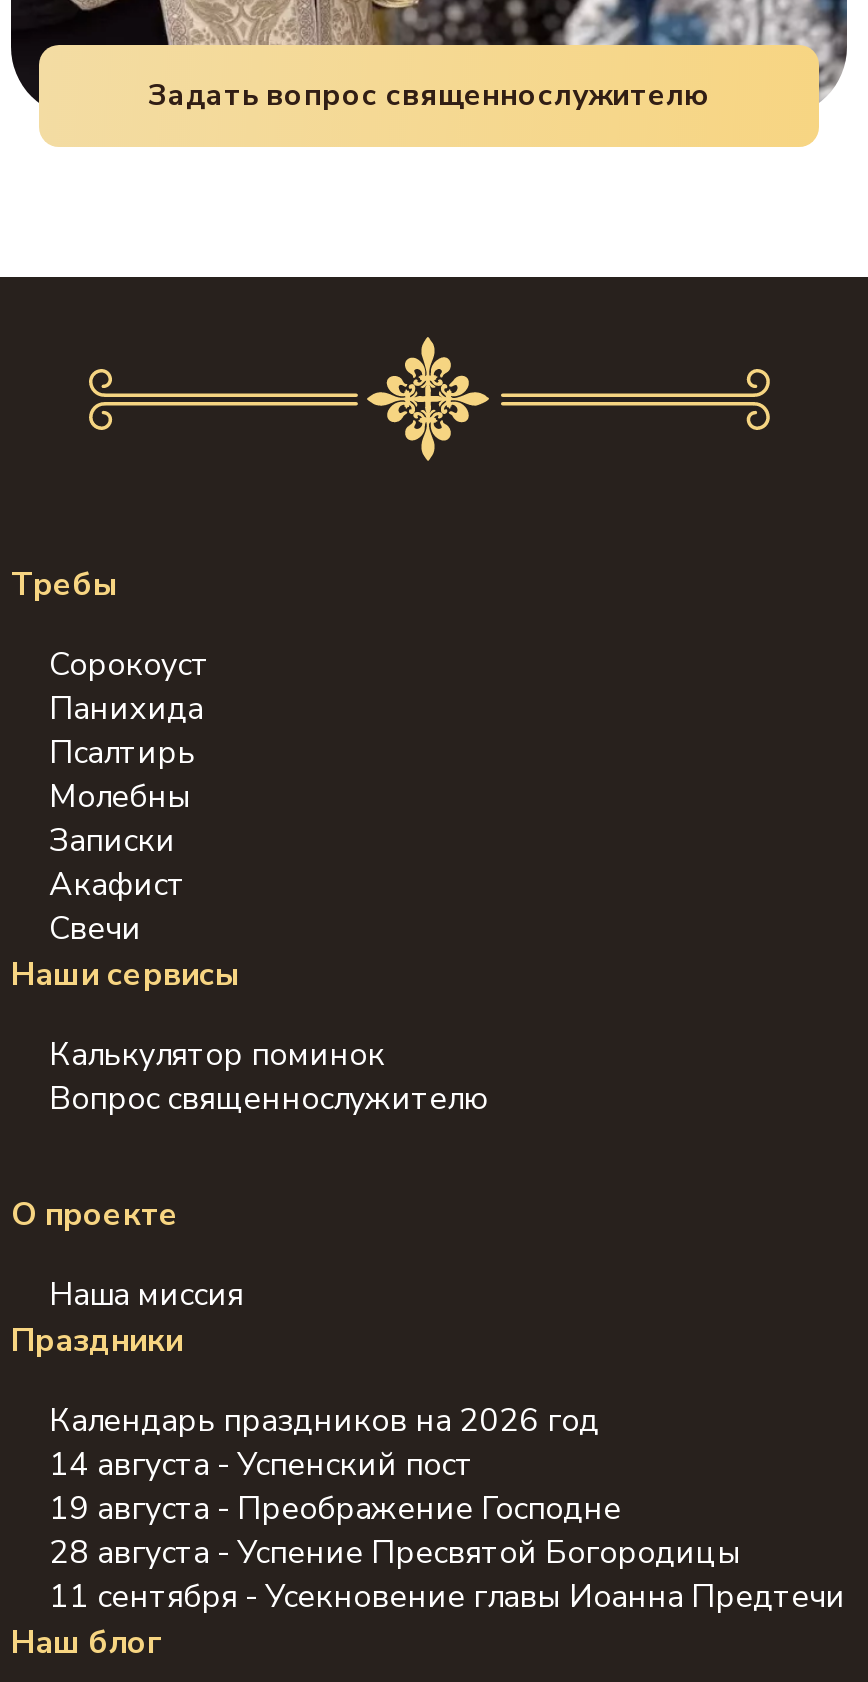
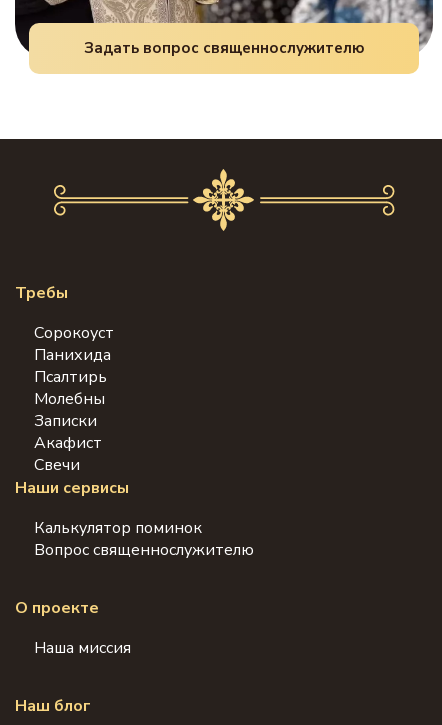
- Праздники
- Календарь праздников на 2026 год
- 14 августа - Успенский пост
- 19 августа - Преображение Господне
- 28 августа - Успение Пресвятой Богородицы
- 11 сентября - Усекновение главы Иоанна Предтечи
